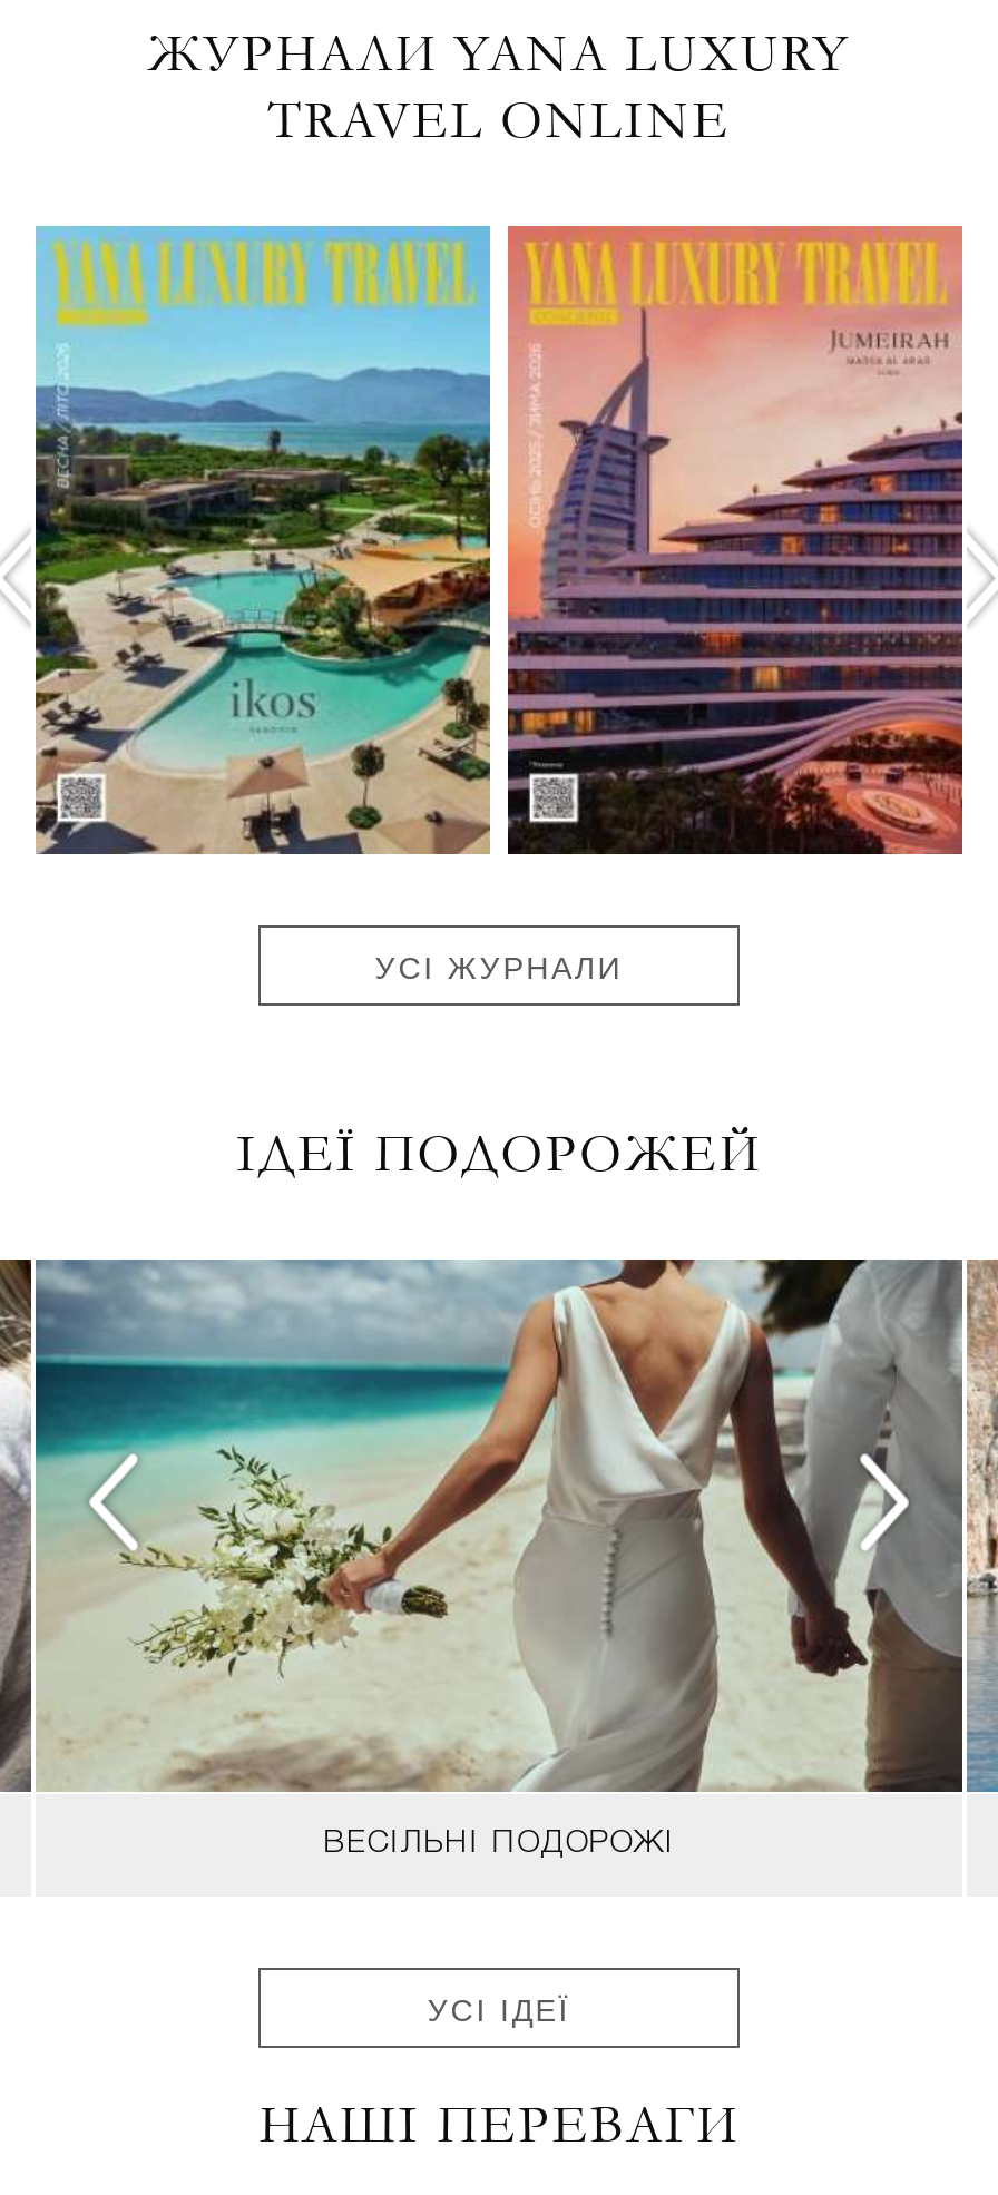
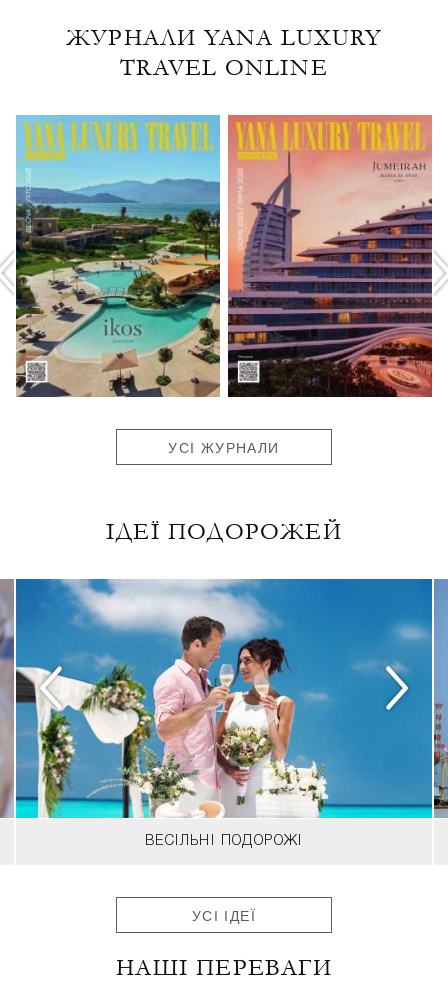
- [image]
+ [image]
